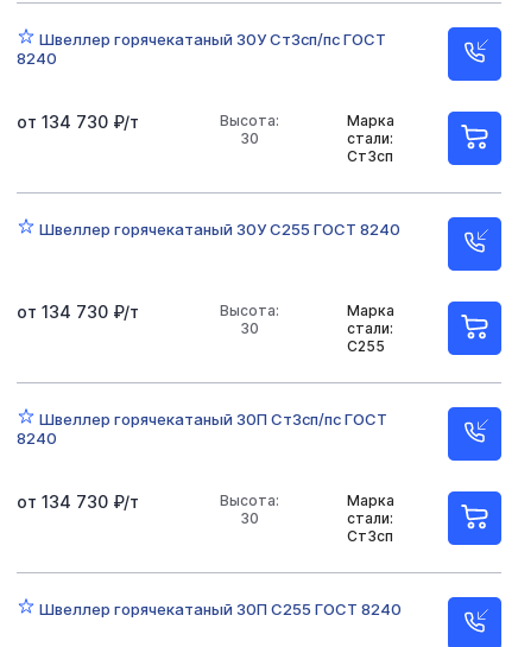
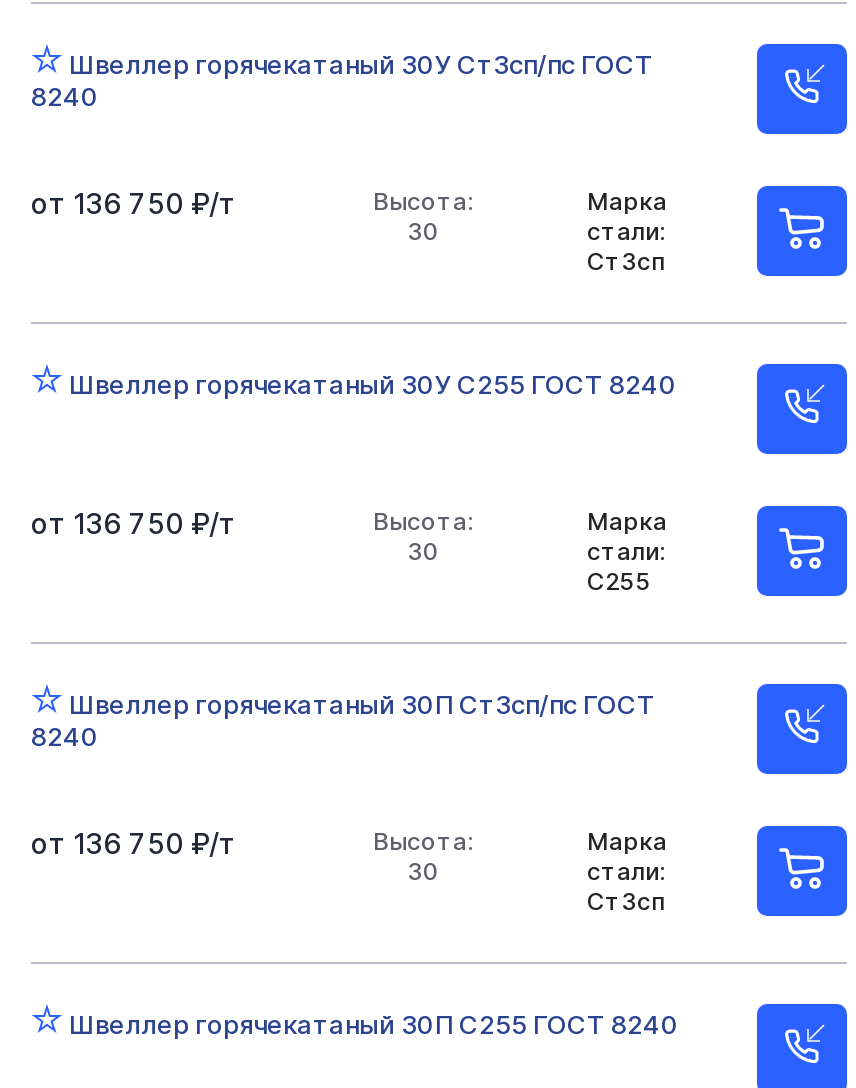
- от 134 730 ₽/т
+ от 136 750 ₽/т

- от 134 730 ₽/т
+ от 136 750 ₽/т

- от 134 730 ₽/т
+ от 136 750 ₽/т
